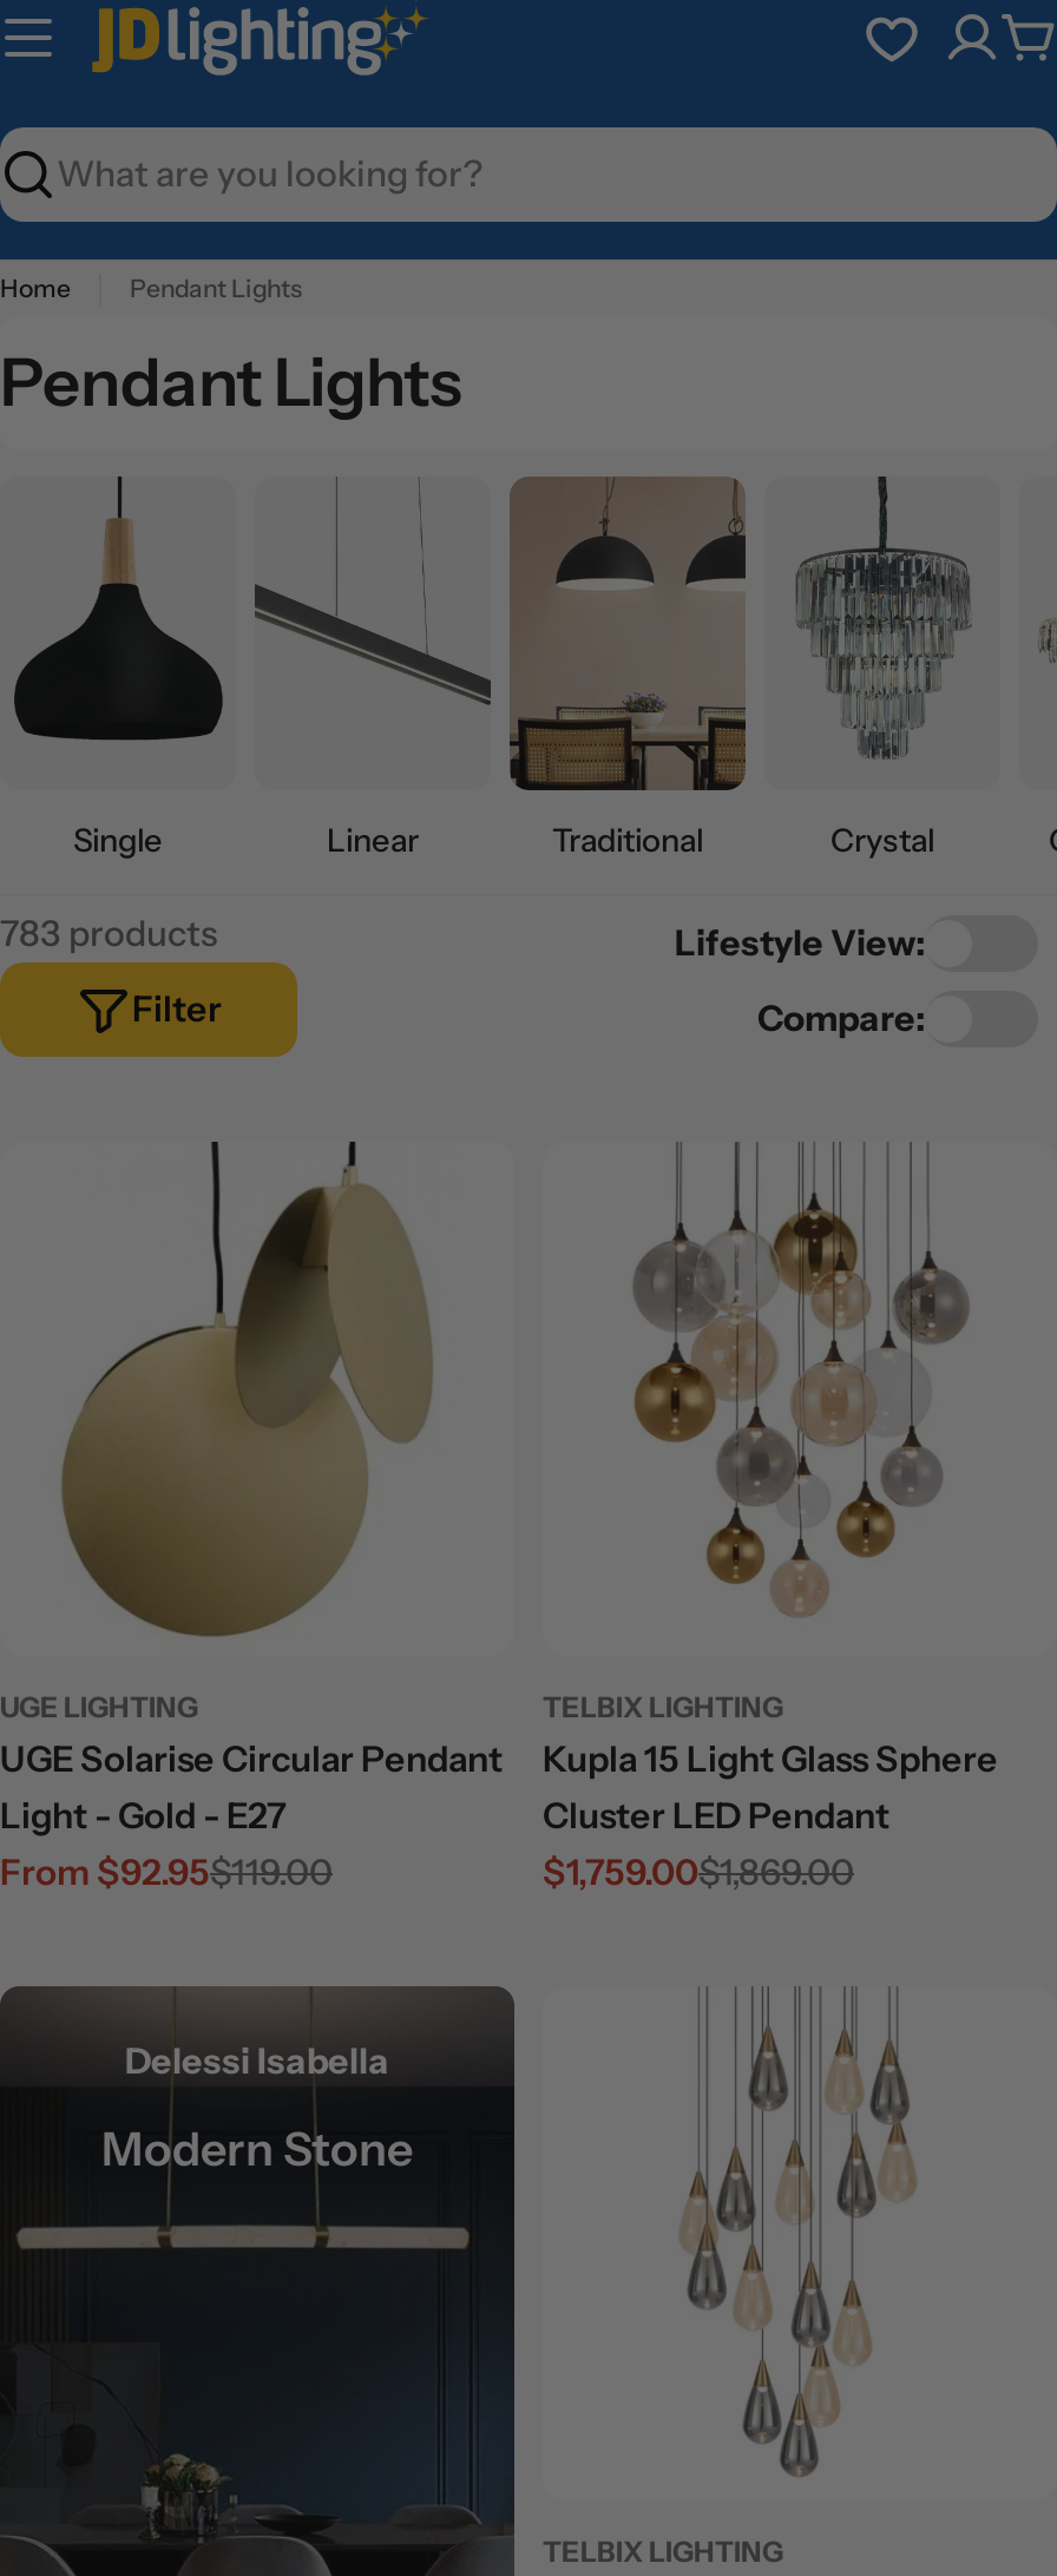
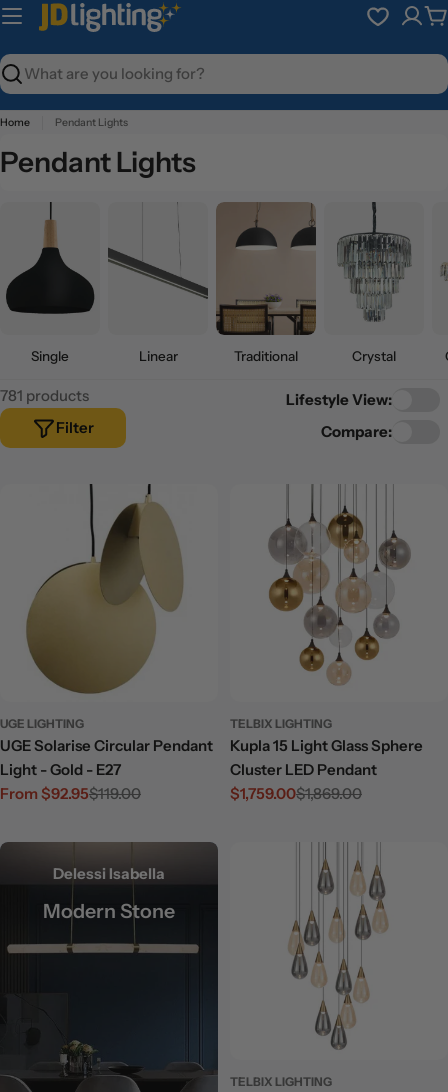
- 783 products
+ 781 products
